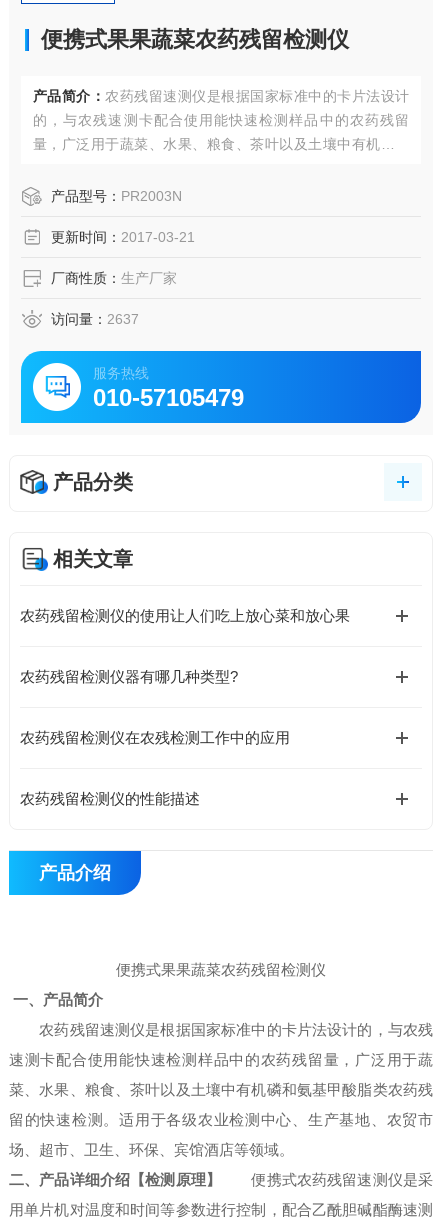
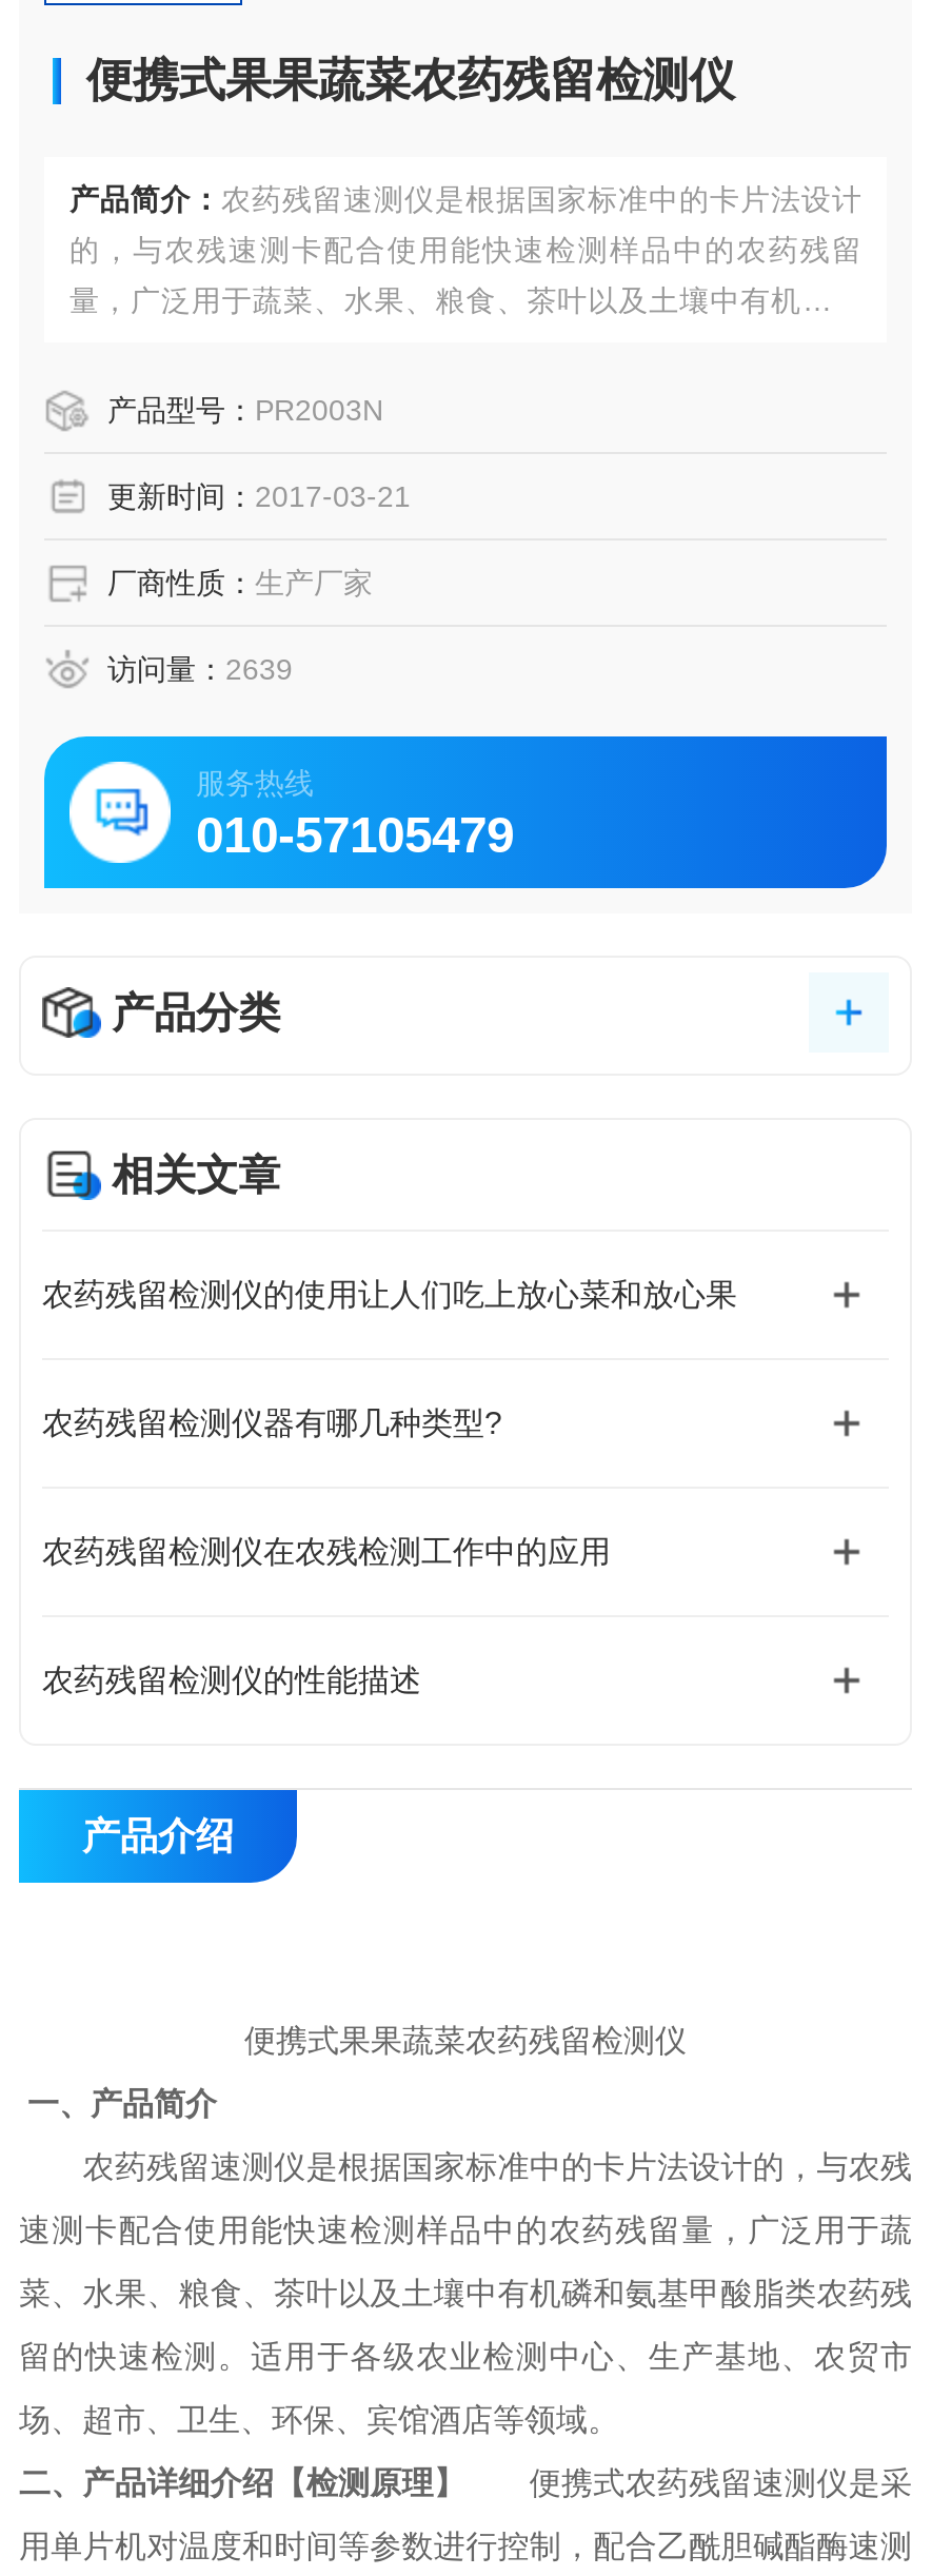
- 访问量：2637
+ 访问量：2639
